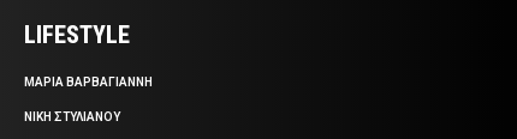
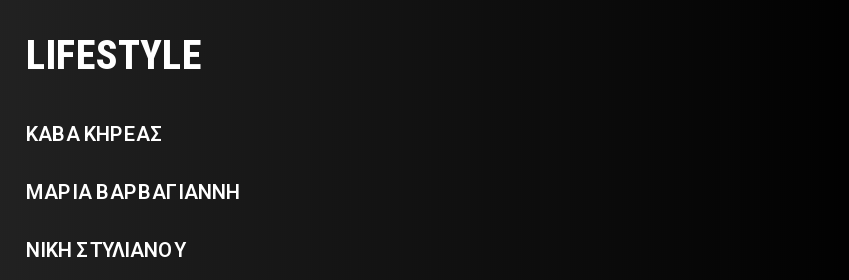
+ ΚΑΒΑ ΚΗΡΕΑΣ
